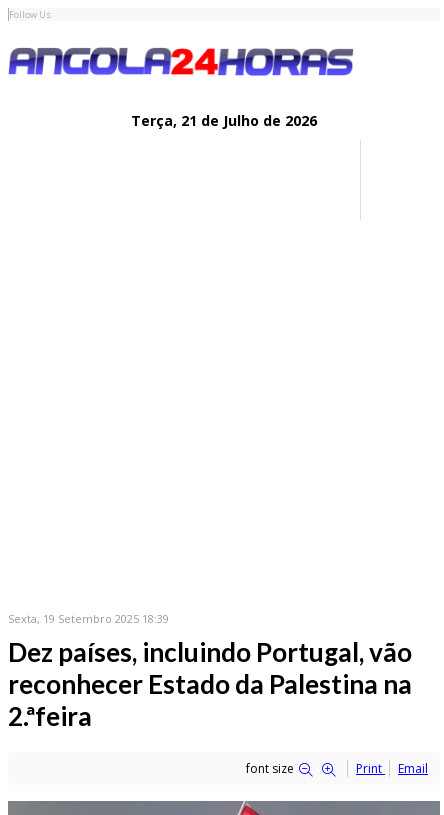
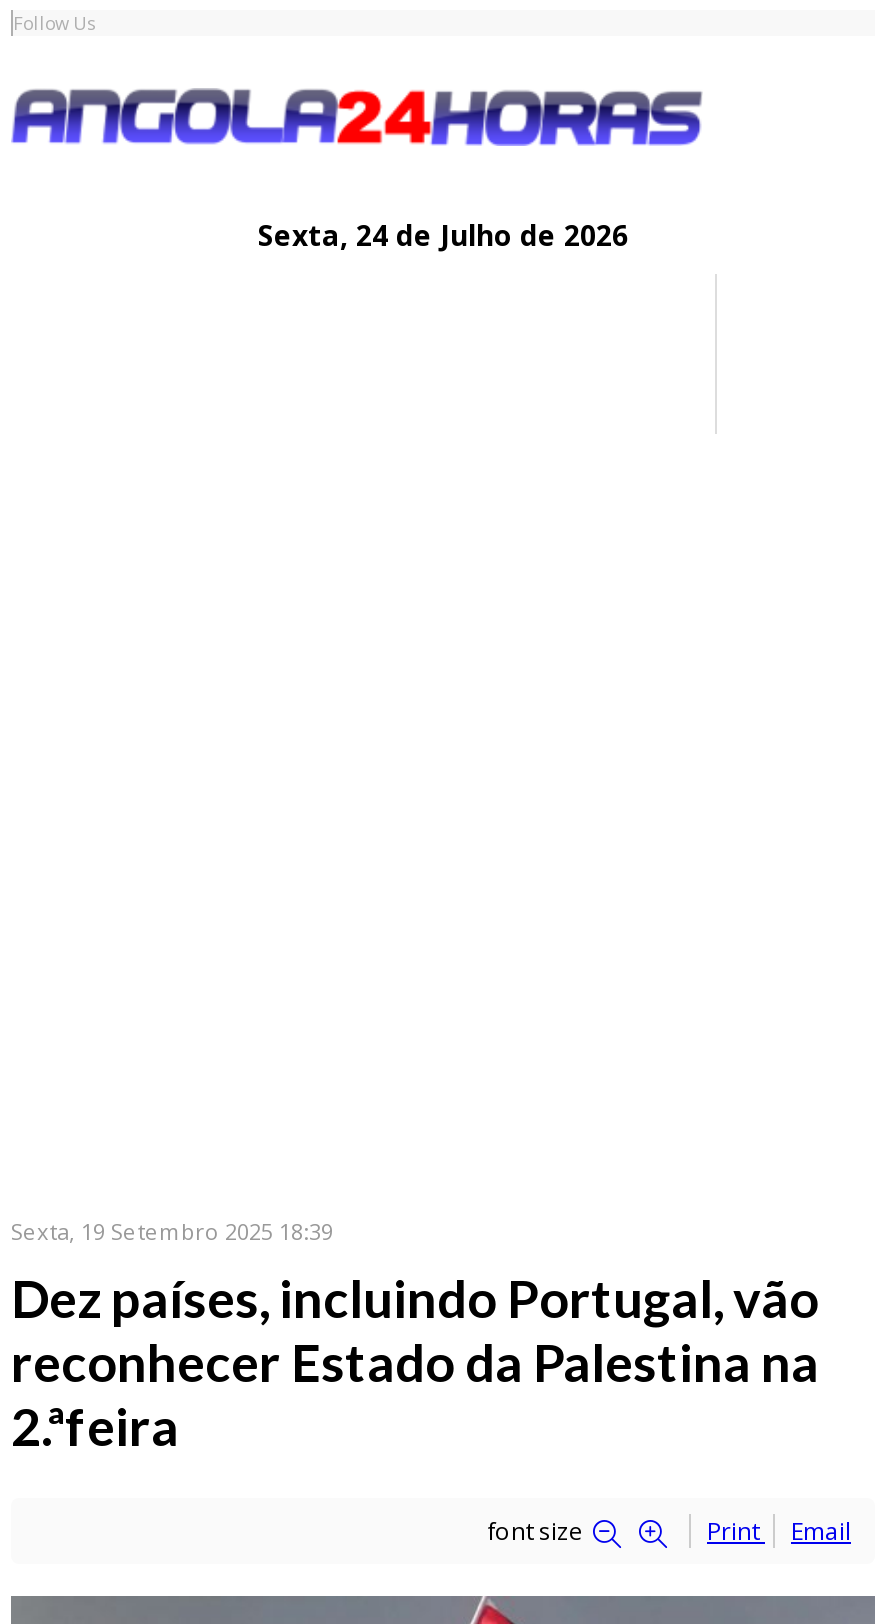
- Terça, 21 de Julho de 2026
+ Sexta, 24 de Julho de 2026
